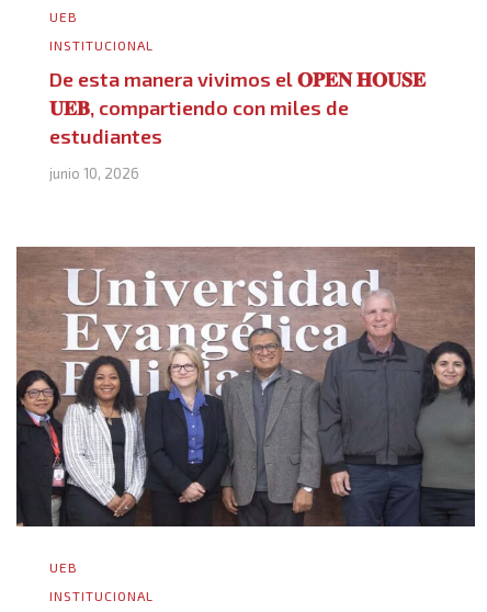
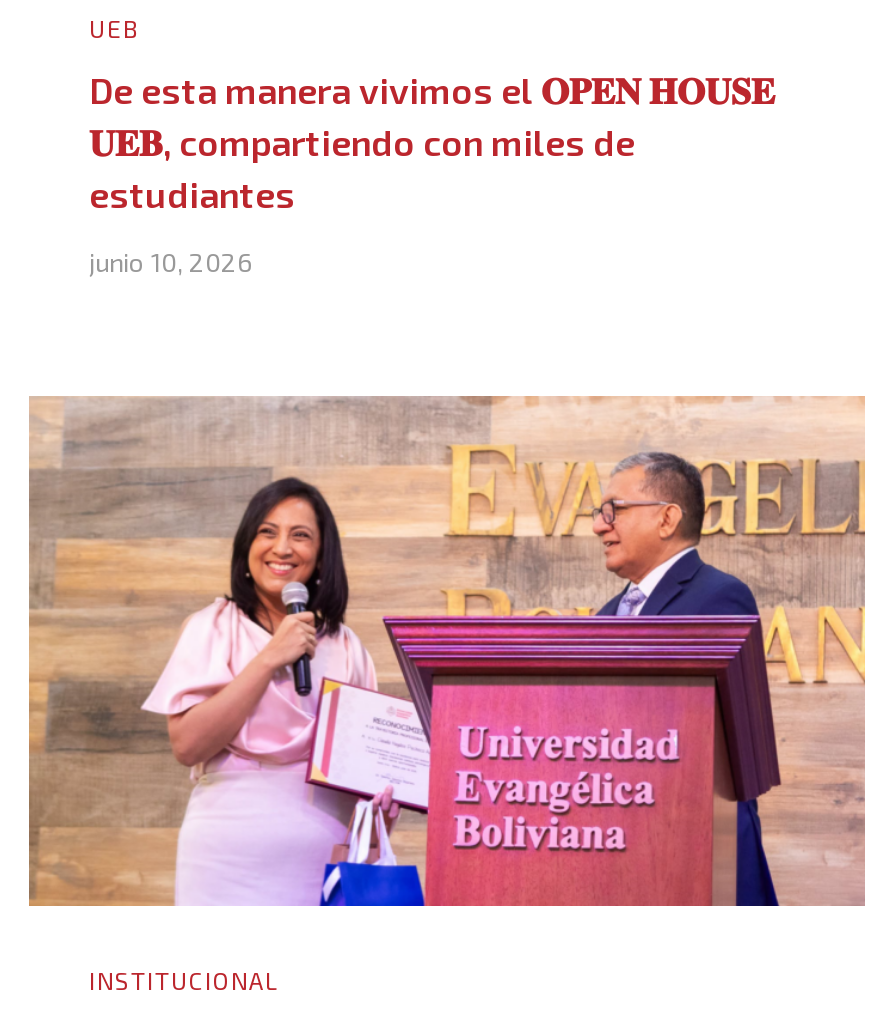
- INSTITUCIONAL

- [image]
+ [image]

- UEB
